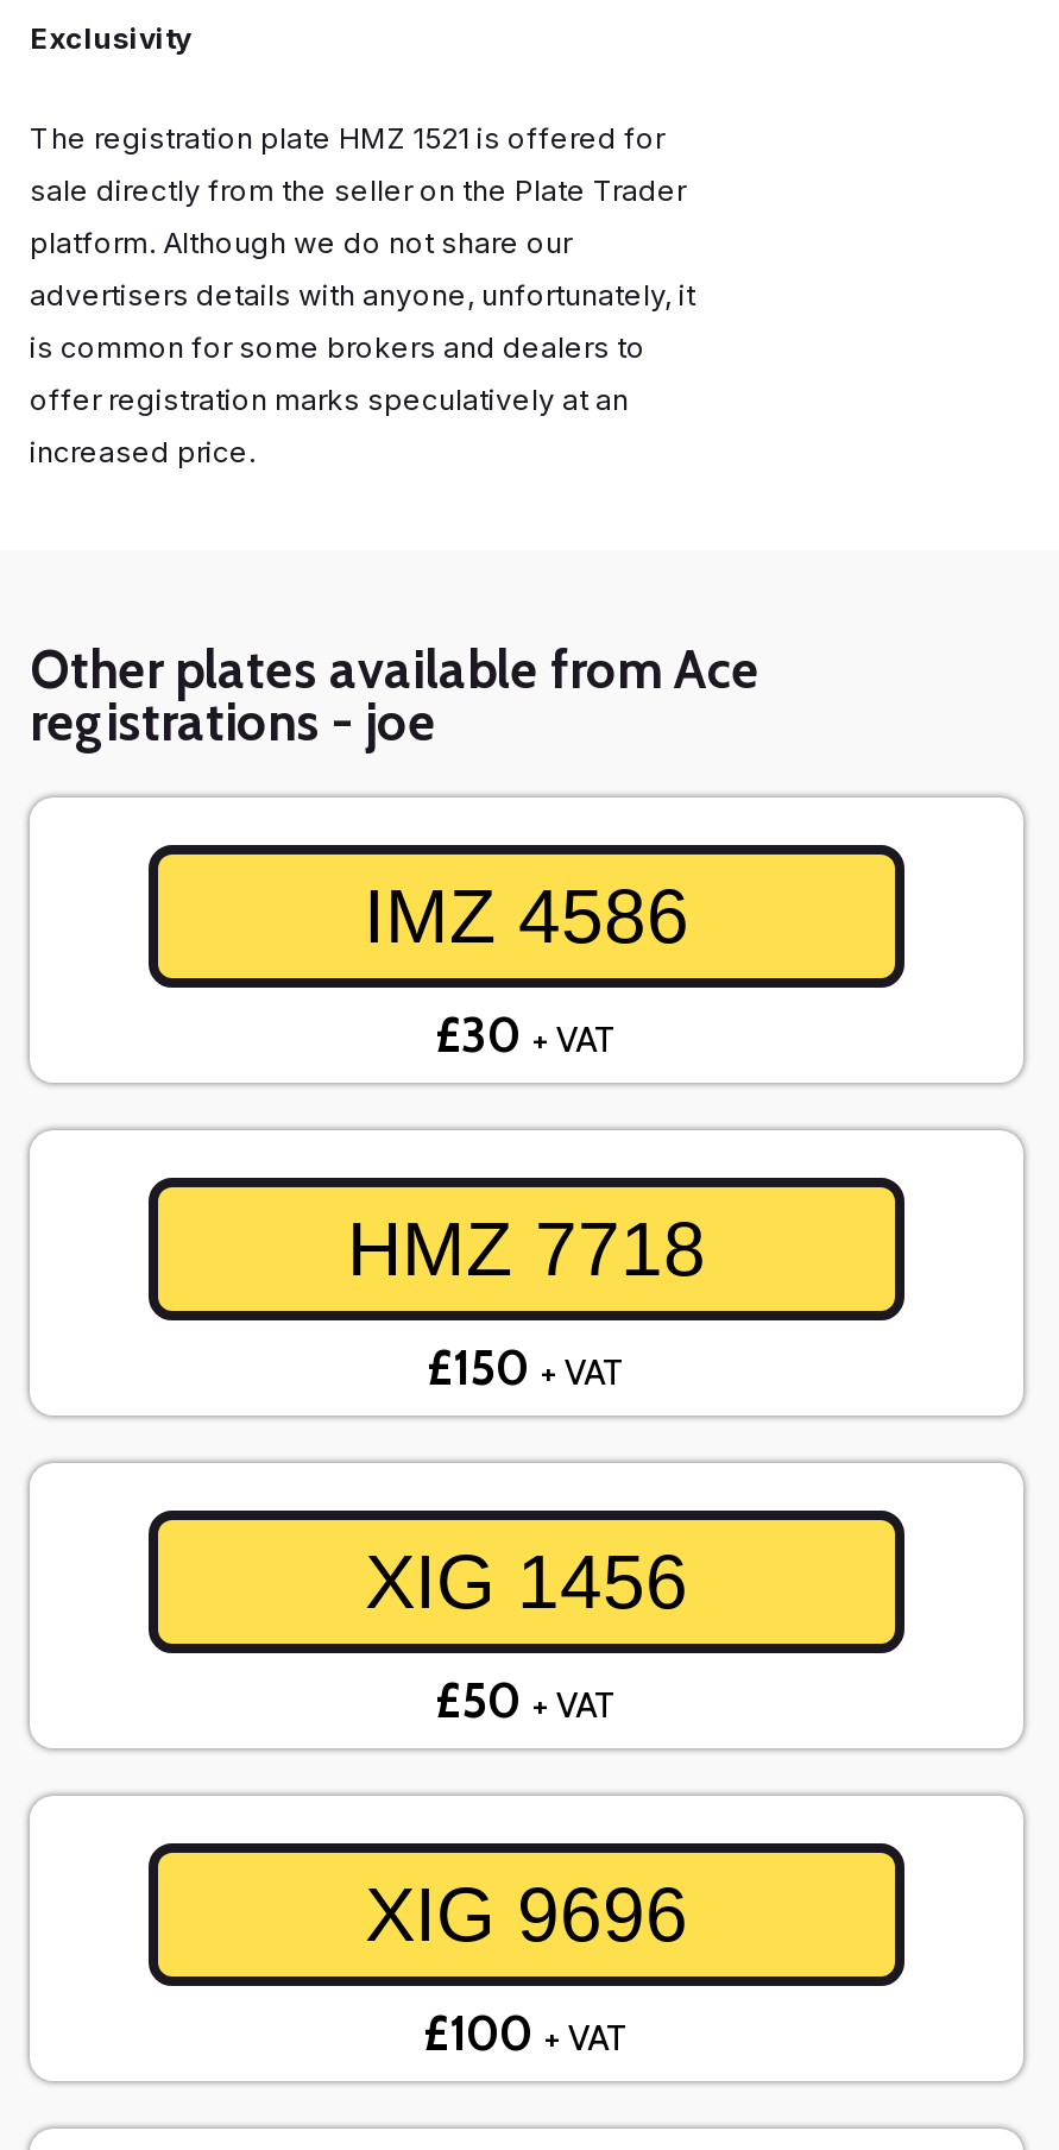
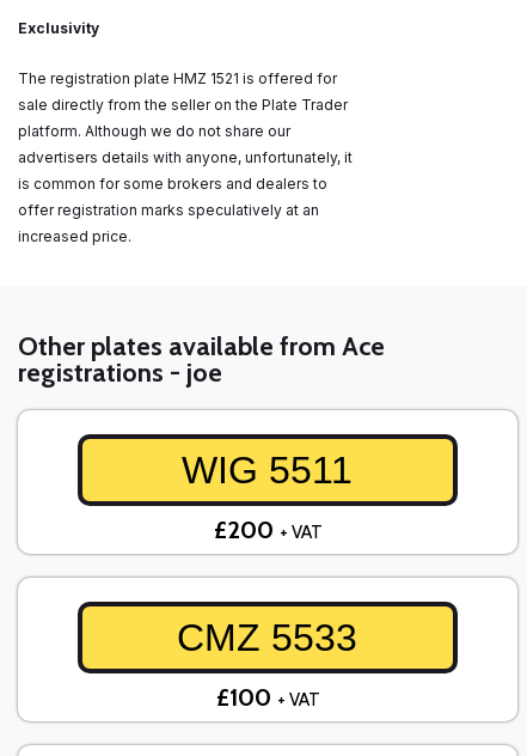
- IMZ 4586
- £30 + VAT
- HMZ 7718
- £150 + VAT
- XIG 1456
- £50 + VAT
- XIG 9696
+ WIG 5511
+ £200 + VAT
+ CMZ 5533
